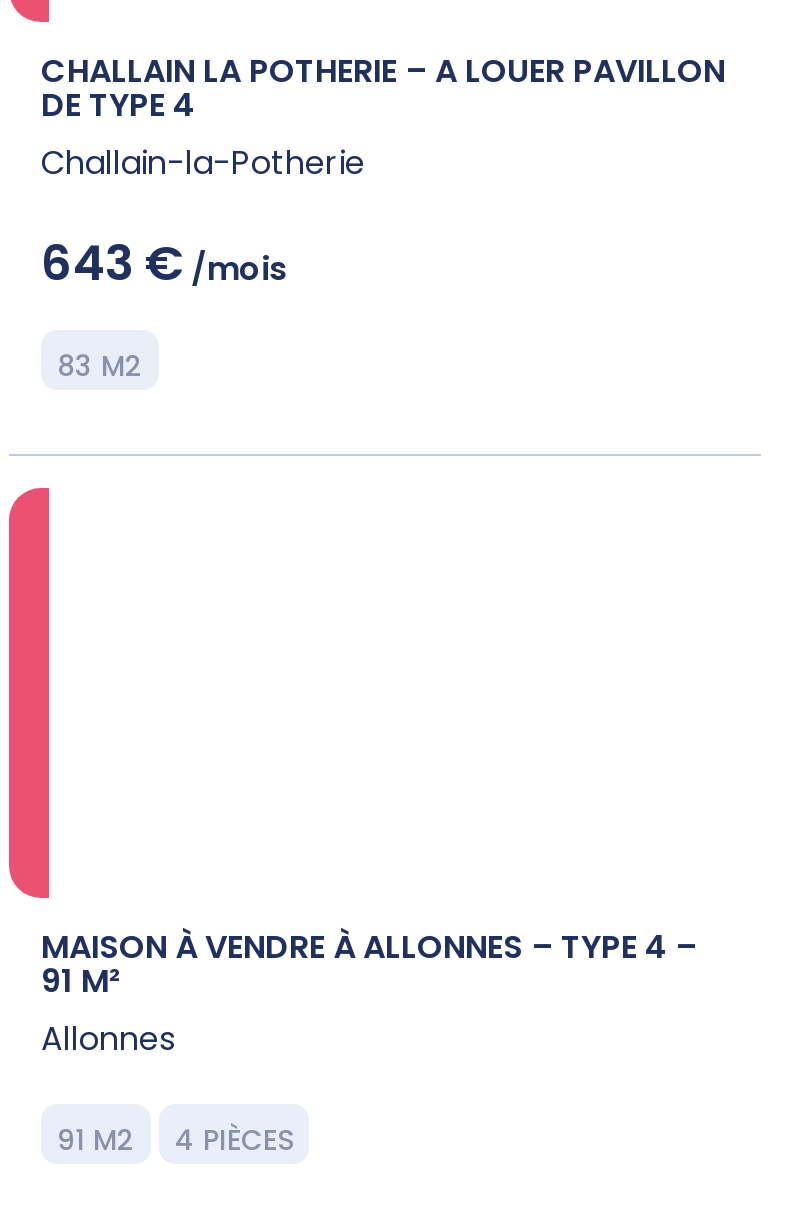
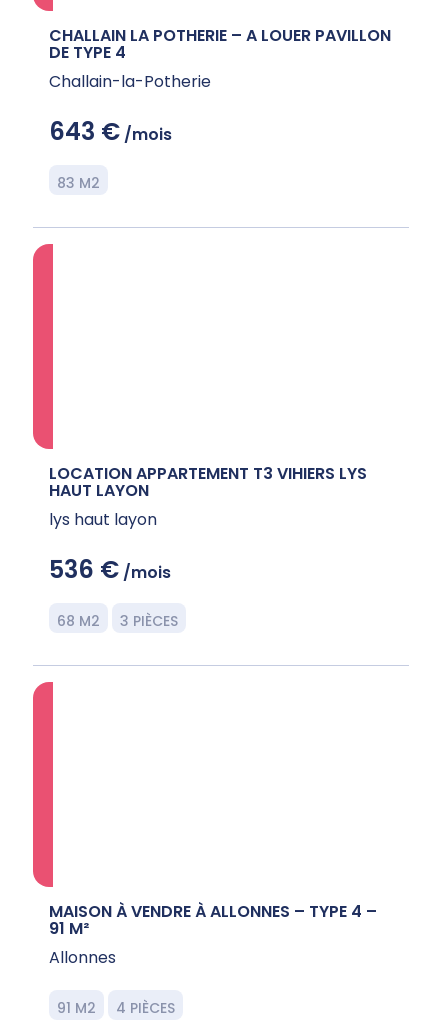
+ LOCATION APPARTEMENT T3 VIHIERS LYS
+ HAUT LAYON
+ lys haut layon
+ 536 €/mois
+ 68 M2
+ 3 PIÈCES
